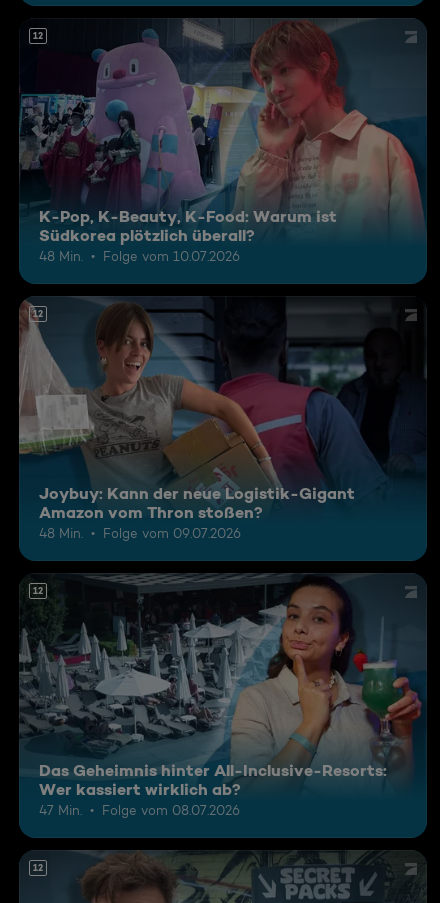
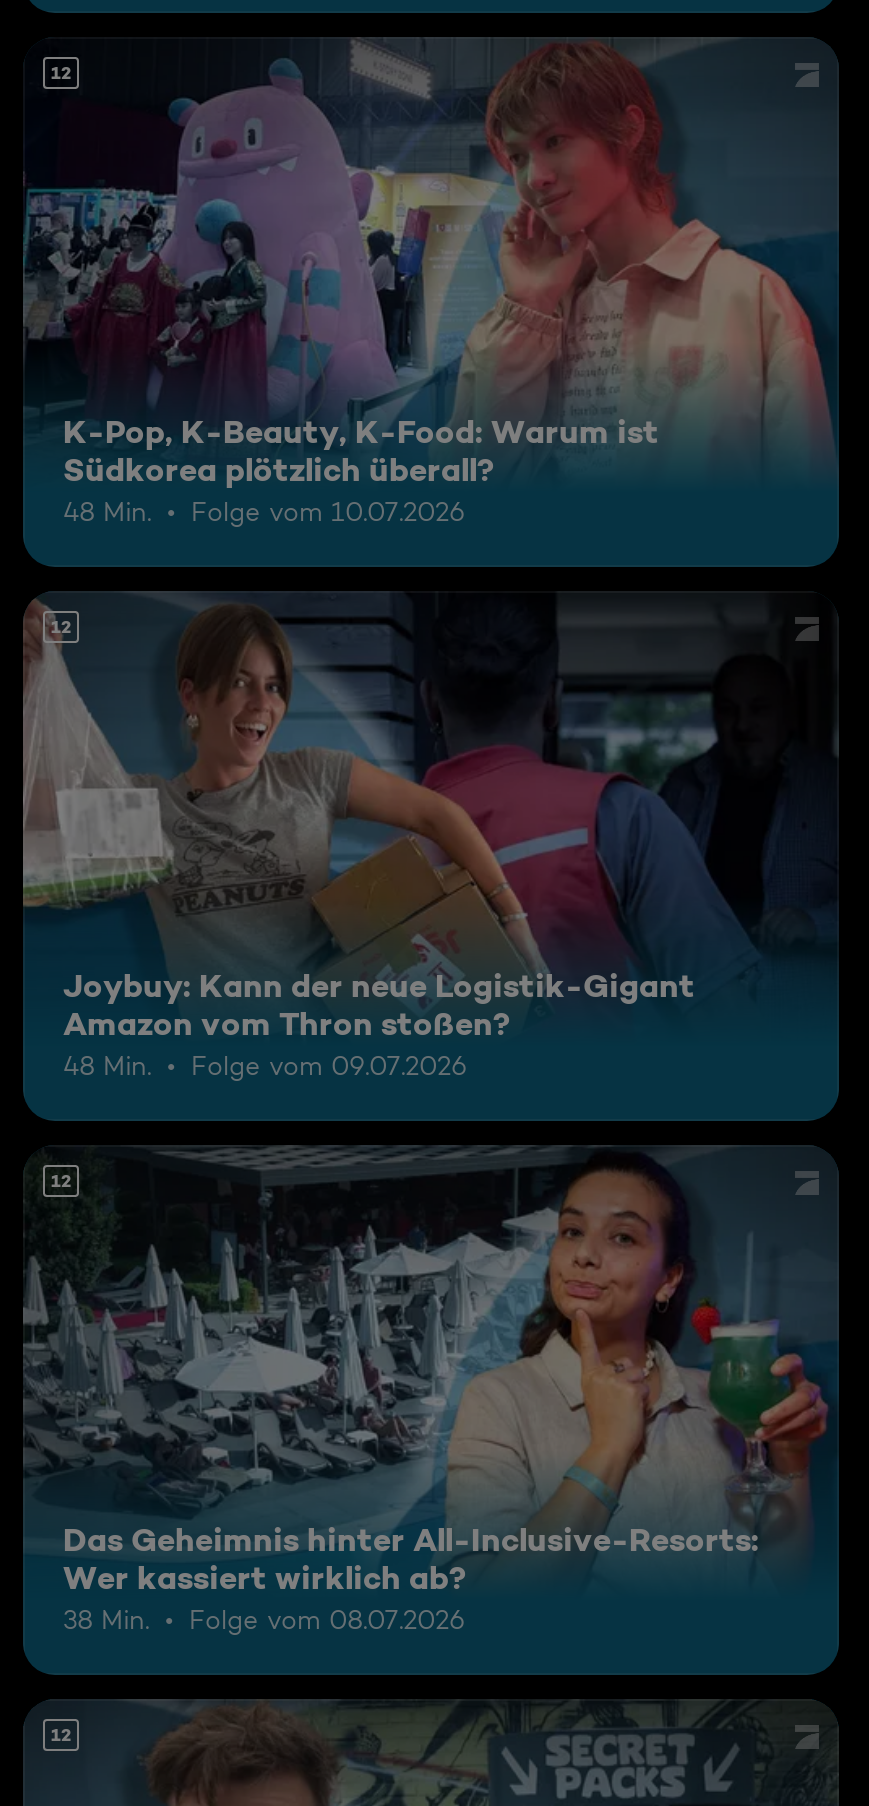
- 47 Min. Folge vom 08.07.2026
+ 38 Min. Folge vom 08.07.2026
